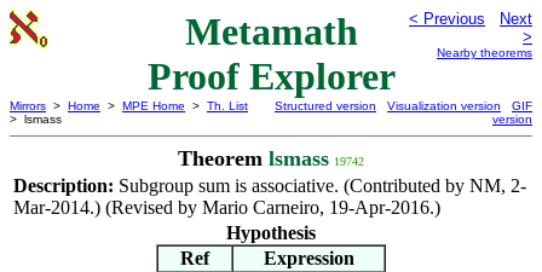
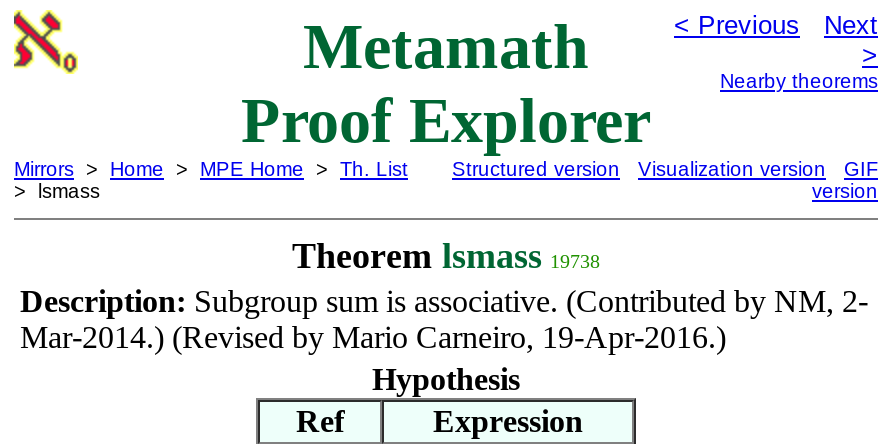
- Theorem lsmass 19742
+ Theorem lsmass 19738
